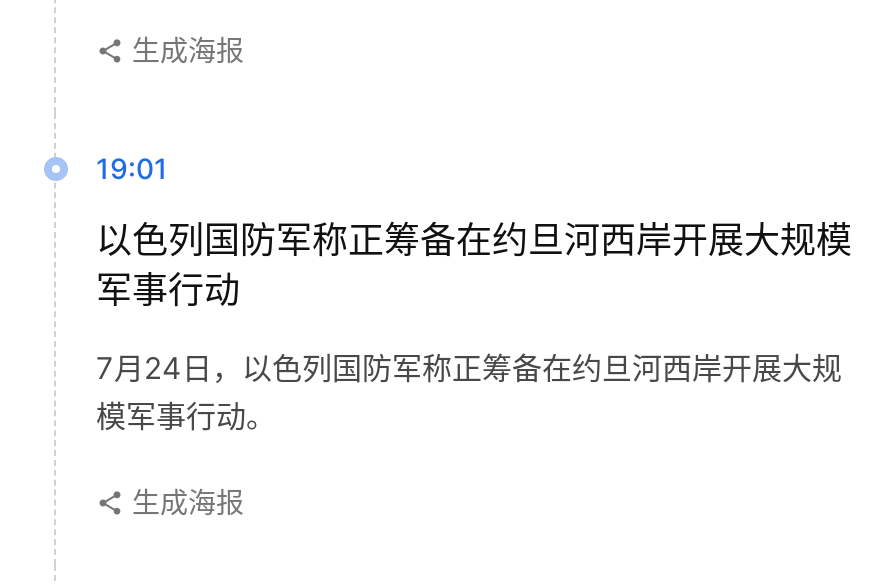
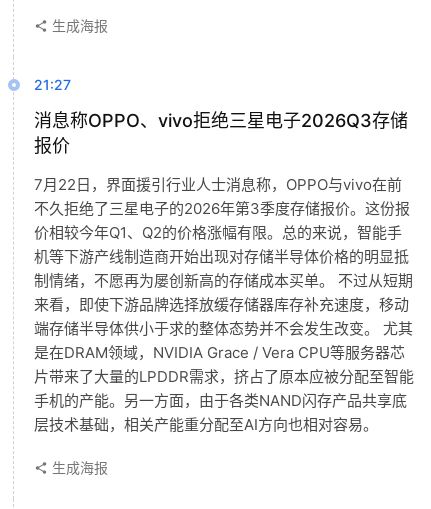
- 19:01
+ 21:27

- 以色列国防军称正筹备在约旦河西岸开展大规模
- 军事行动
+ 消息称OPPO、vivo拒绝三星电子2026Q3存储
+ 报价

- 7月24日，以色列国防军称正筹备在约旦河西岸开展大规
- 模军事行动。
+ 7月22日，界面援引行业人士消息称，OPPO与vivo在前
+ 不久拒绝了三星电子的2026年第3季度存储报价。这份报
+ 价相较今年Q1、Q2的价格涨幅有限。总的来说，智能手
+ 机等下游产线制造商开始出现对存储半导体价格的明显抵
+ 制情绪，不愿再为屡创新高的存储成本买单。 不过从短期
+ 来看，即使下游品牌选择放缓存储器库存补充速度，移动
+ 端存储半导体供小于求的整体态势并不会发生改变。 尤其
+ 是在DRAM领域，NVIDIA Grace / Vera CPU等服务器芯
+ 片带来了大量的LPDDR需求，挤占了原本应被分配至智能
+ 手机的产能。另一方面，由于各类NAND闪存产品共享底
+ 层技术基础，相关产能重分配至AI方向也相对容易。
